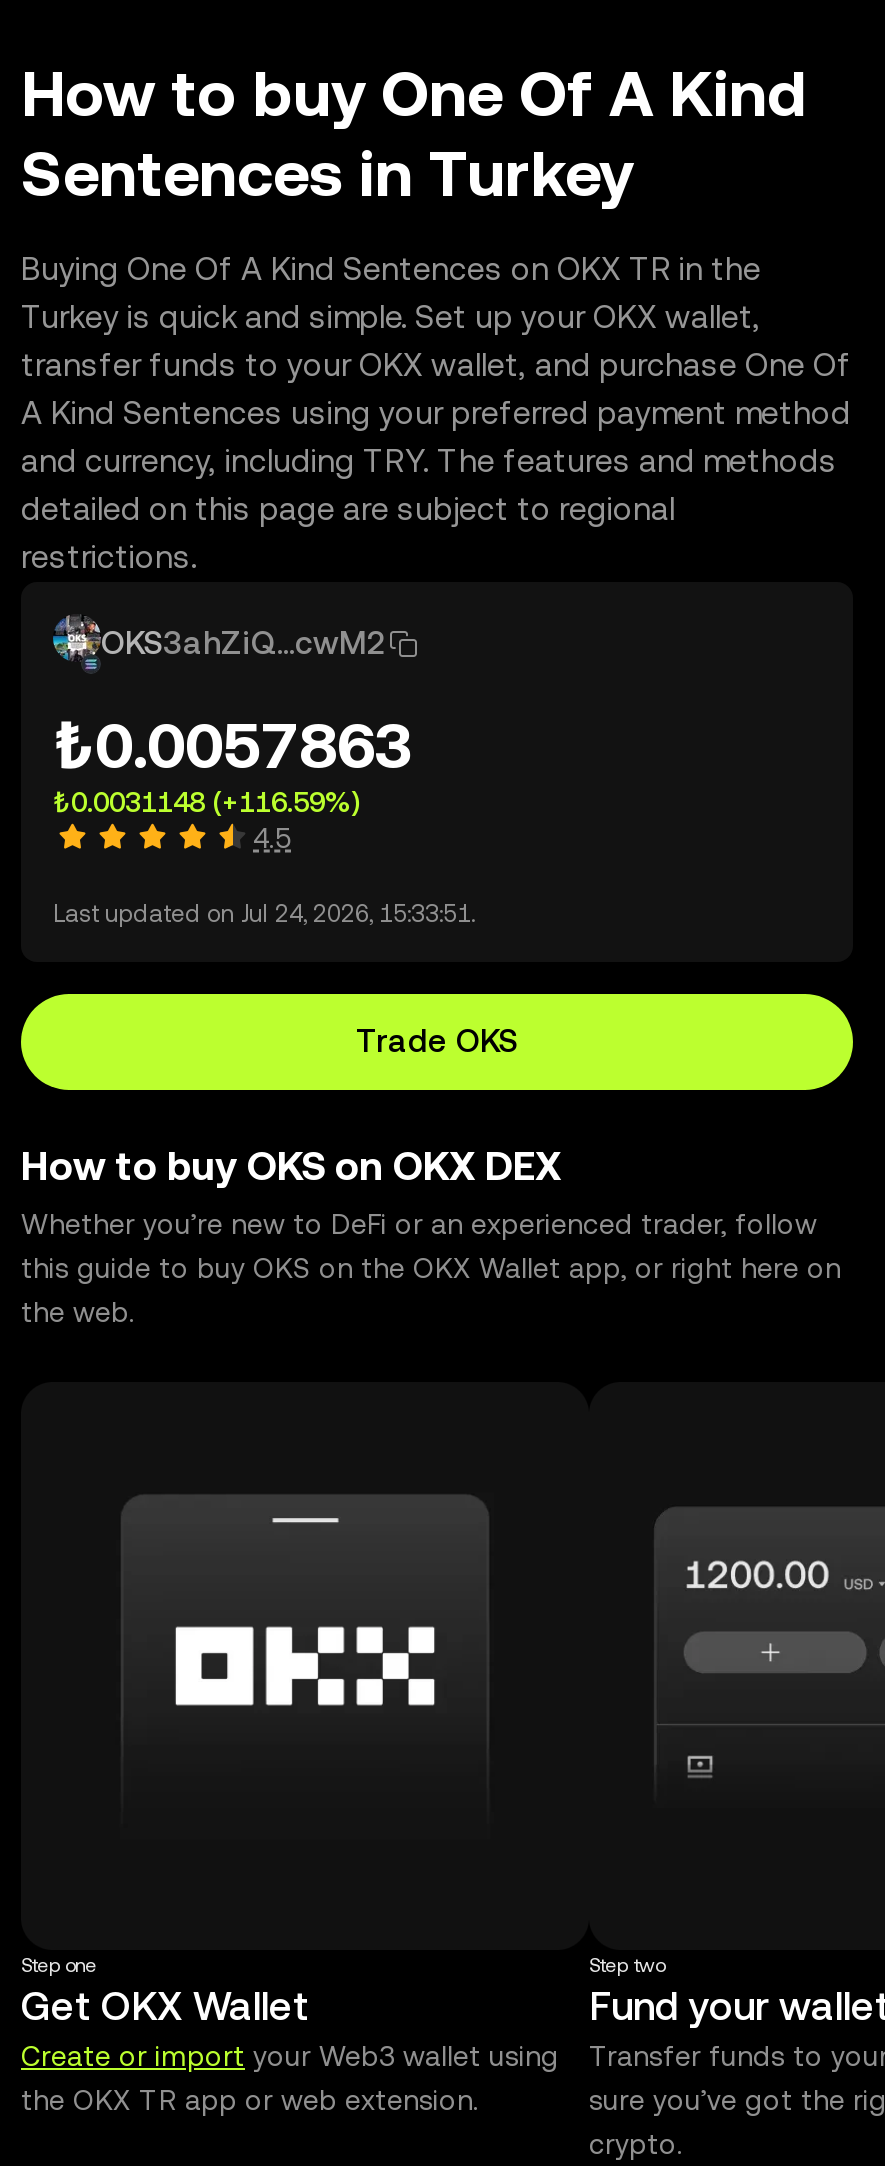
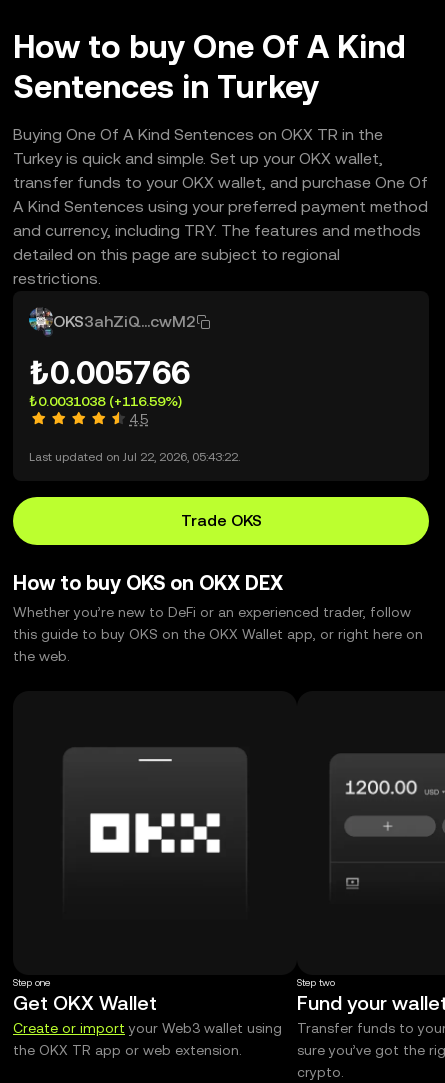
- ₺0.0057863
+ ₺0.005766

- ₺0.0031148 (+116.59%)
+ ₺0.0031038 (+116.59%)

- Last updated on Jul 24, 2026, 15:33:51.
+ Last updated on Jul 22, 2026, 05:43:22.
